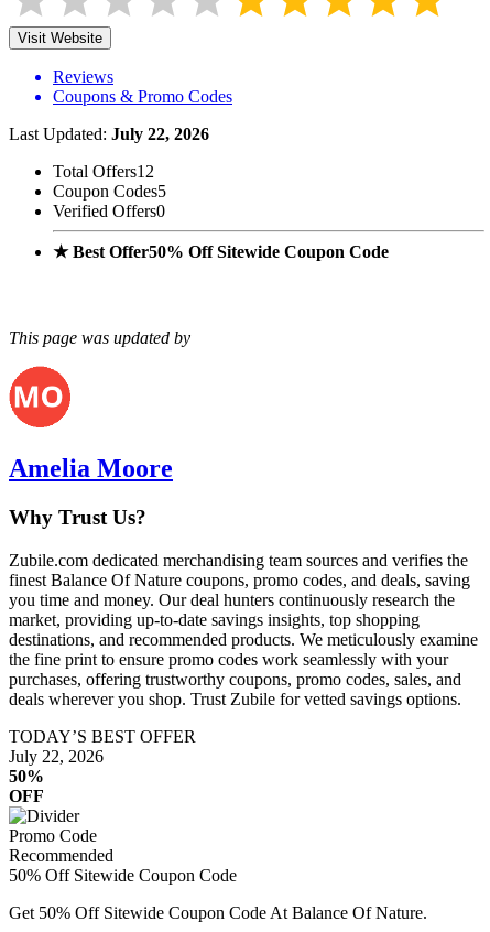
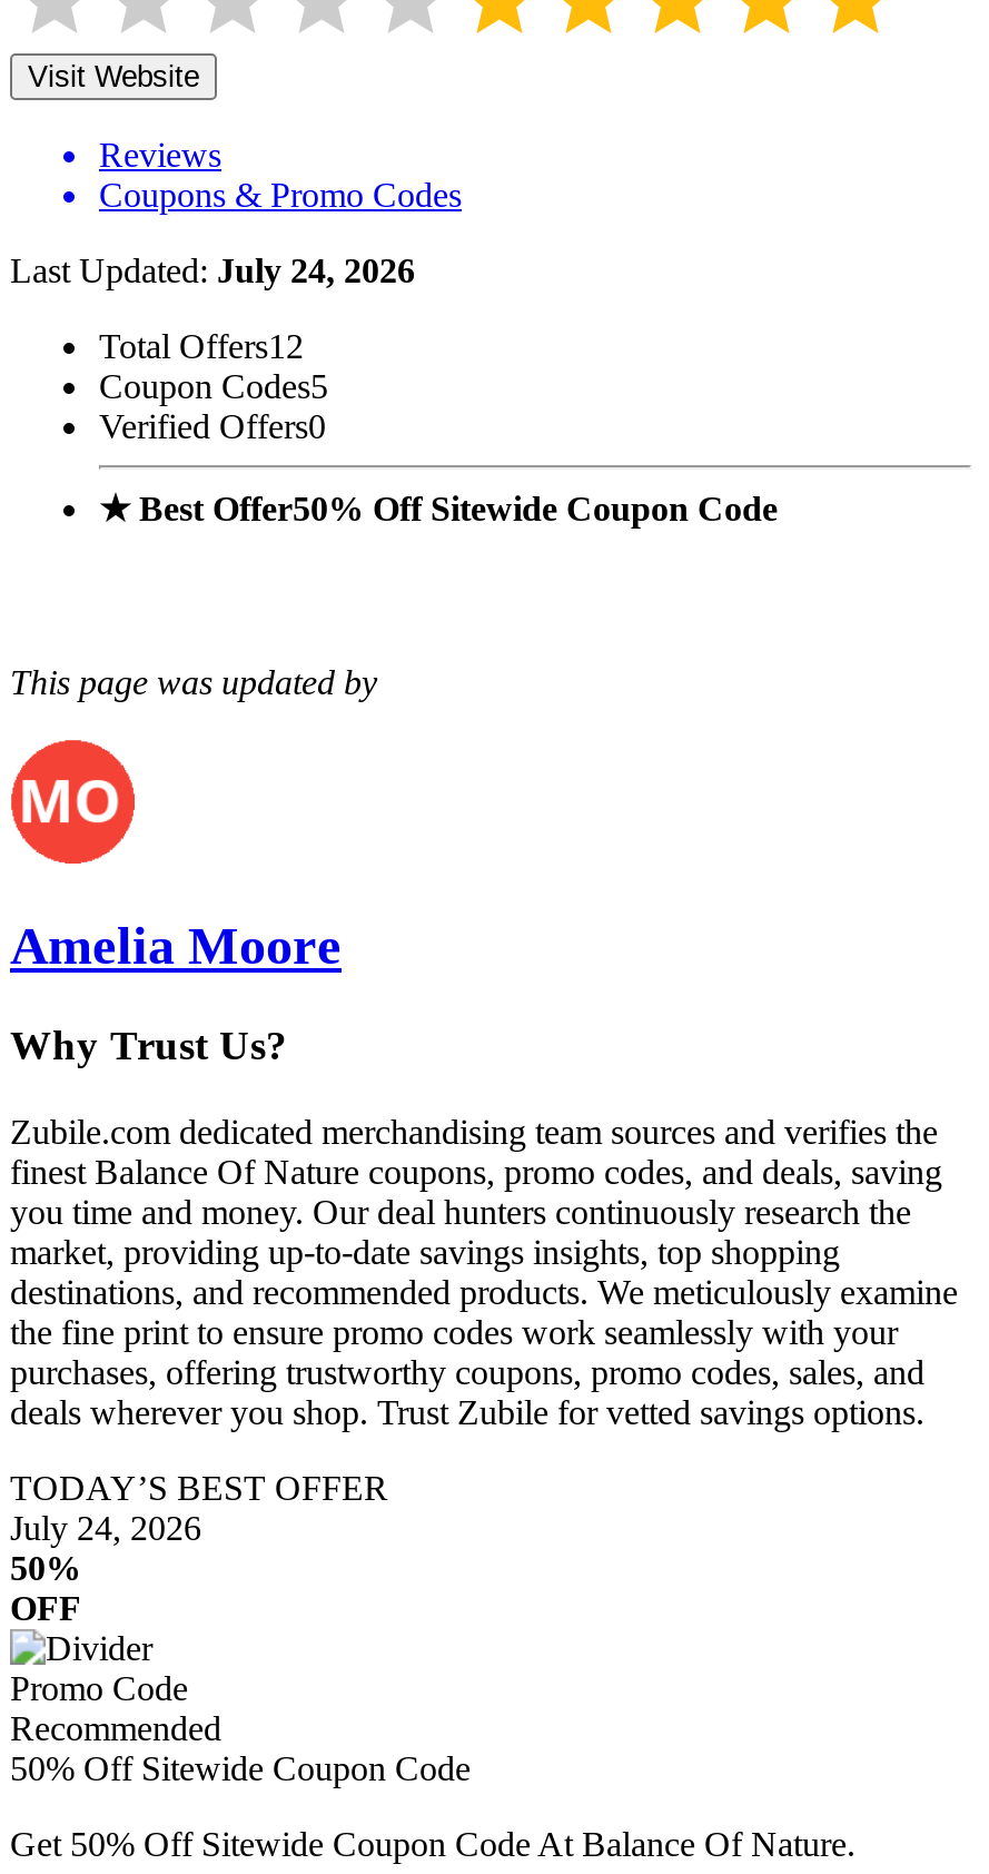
- Last Updated: July 22, 2026
+ Last Updated: July 24, 2026

- July 22, 2026
+ July 24, 2026
